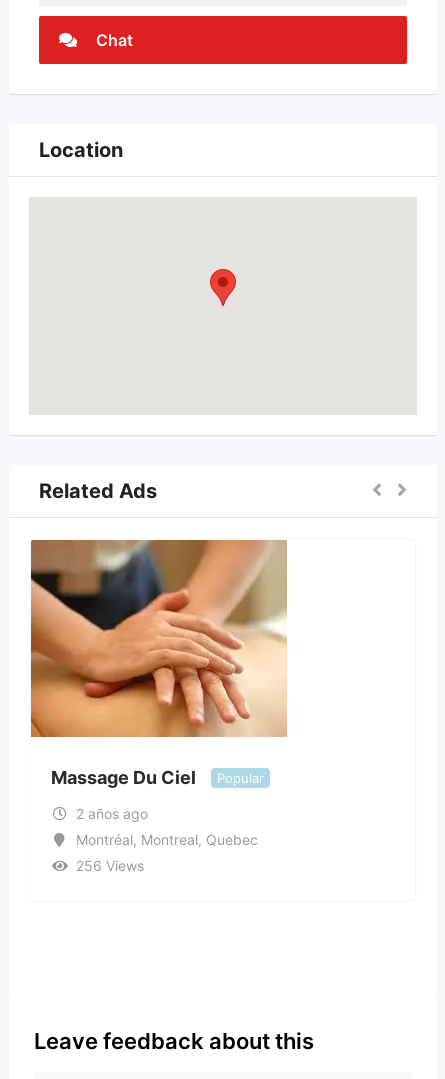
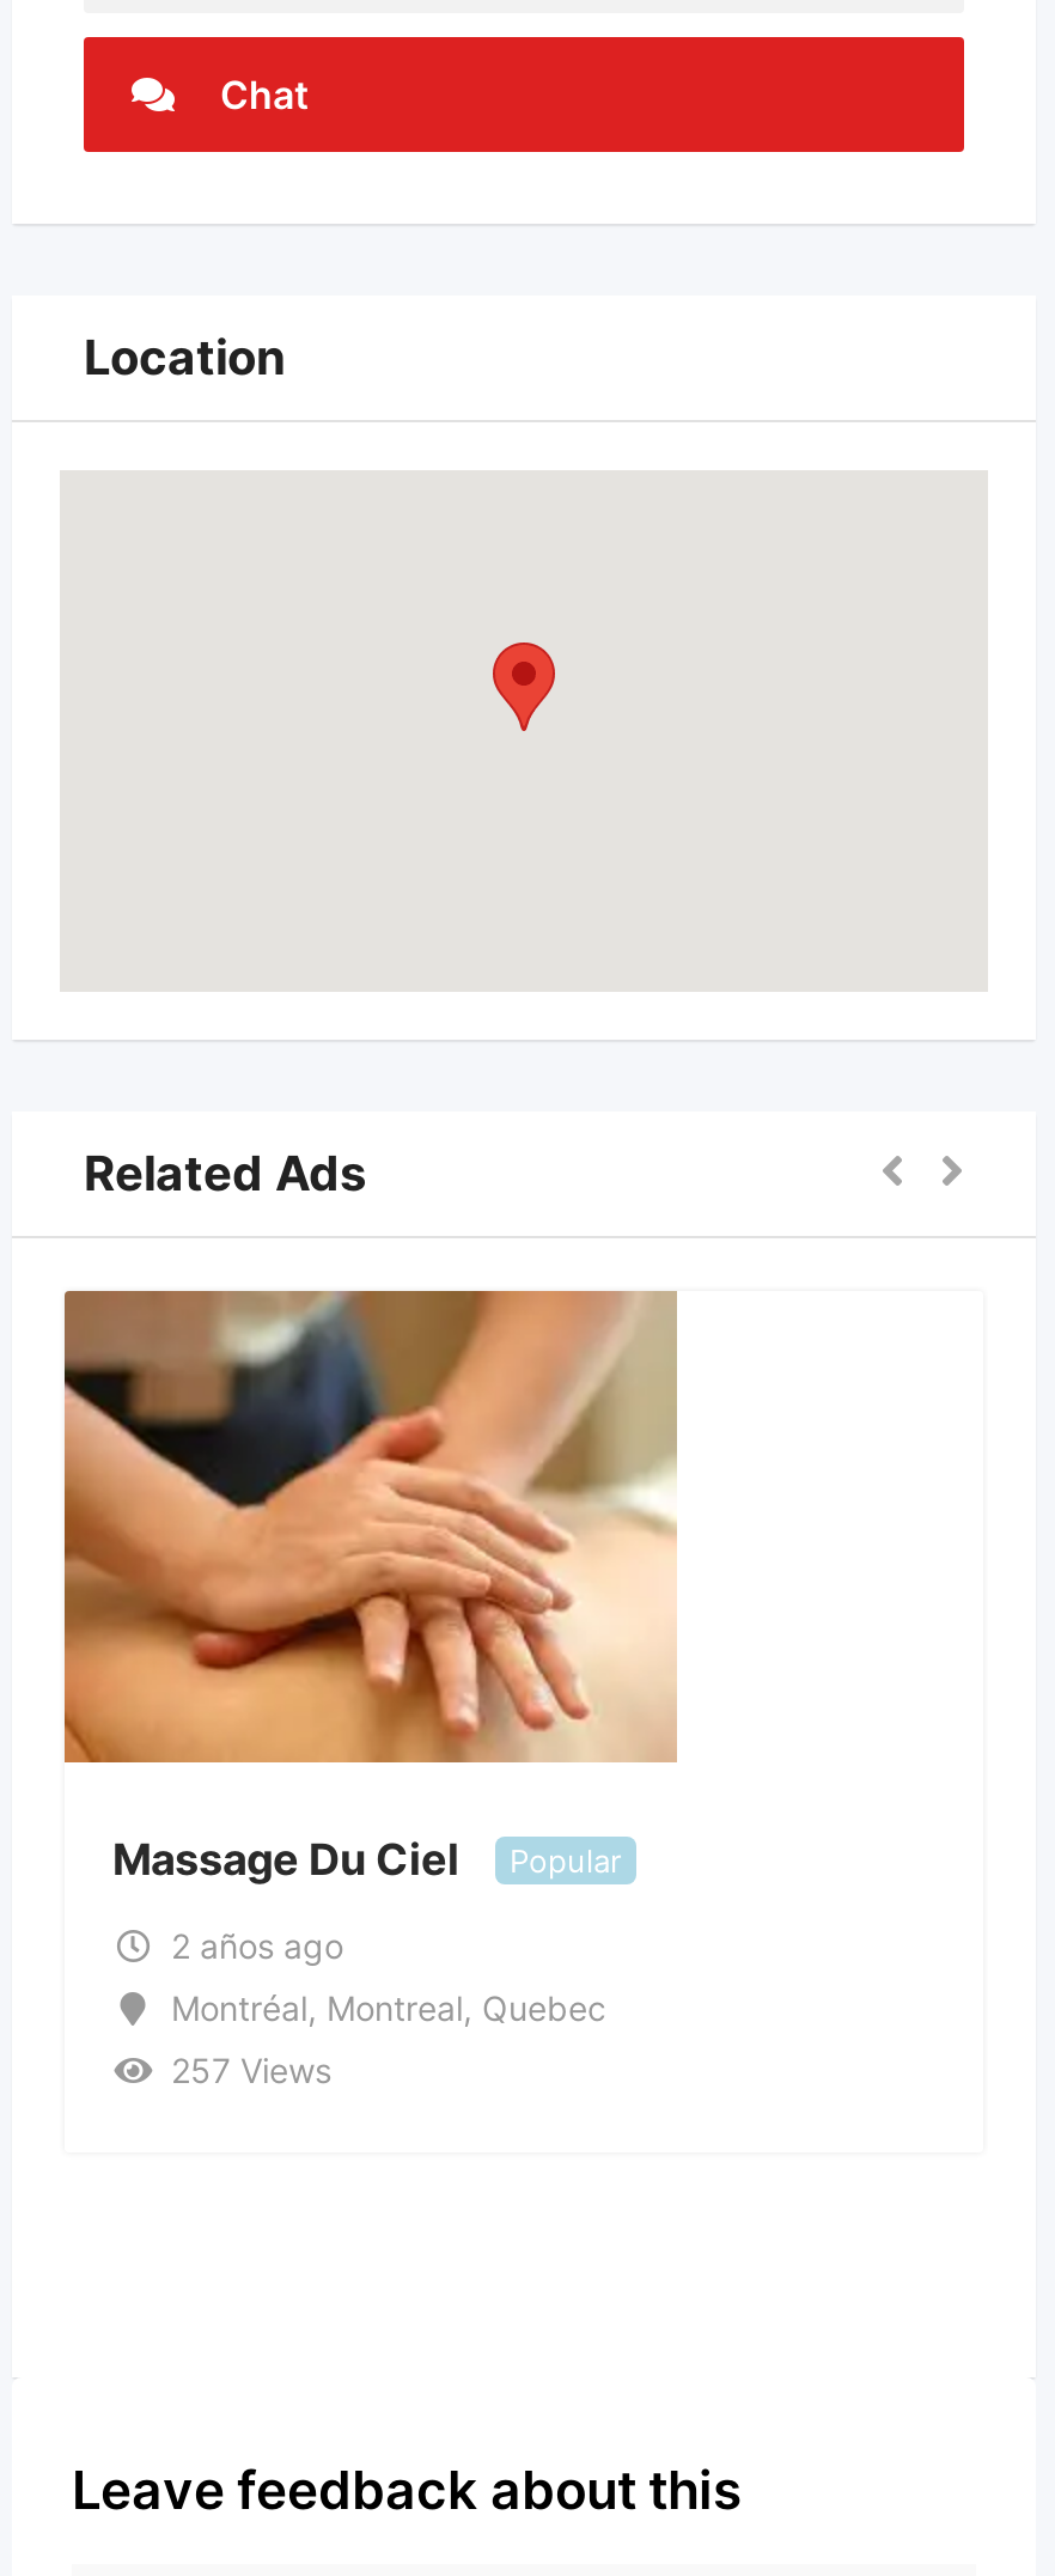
- 256 Views
+ 257 Views
